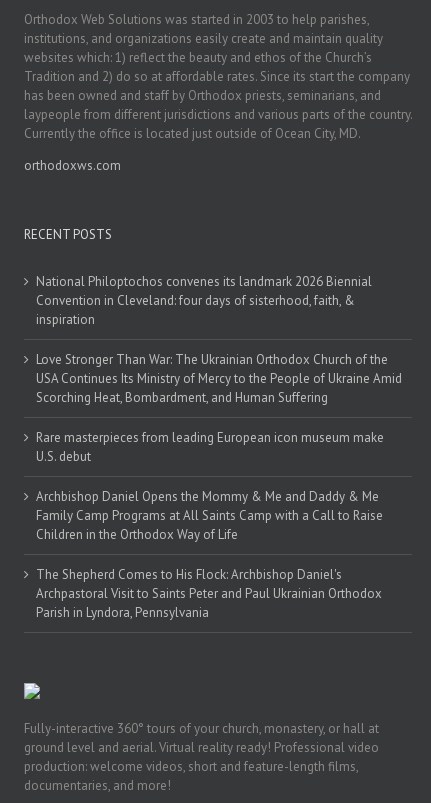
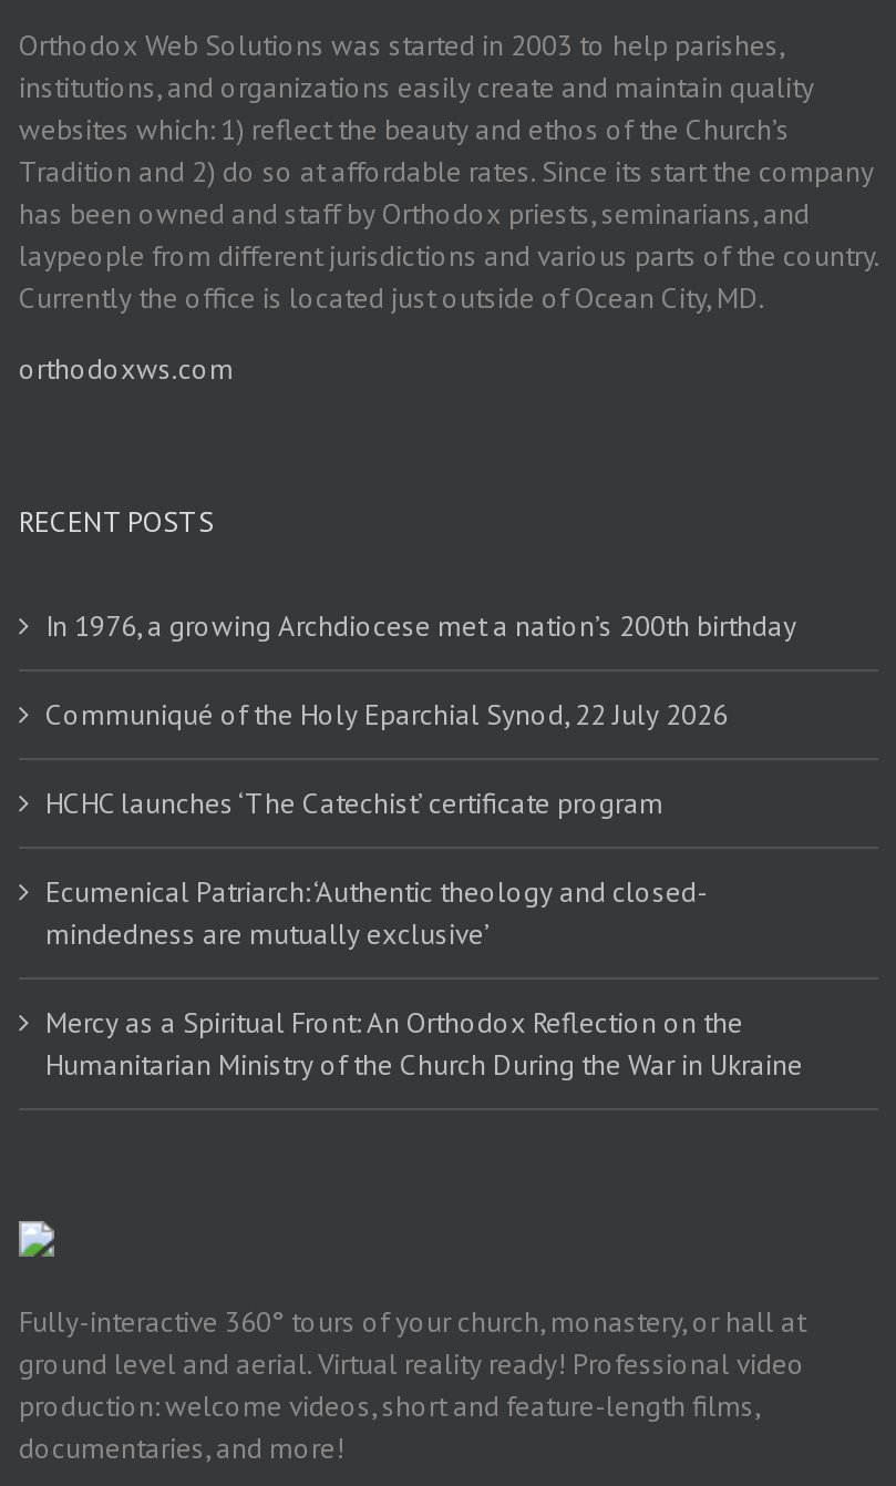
- National Philoptochos convenes its landmark 2026 Biennial
- Convention in Cleveland: four days of sisterhood, faith, &
- inspiration
+ In 1976, a growing Archdiocese met a nation’s 200th birthday

- Love Stronger Than War: The Ukrainian Orthodox Church of the
- USA Continues Its Ministry of Mercy to the People of Ukraine Amid
- Scorching Heat, Bombardment, and Human Suffering
+ Communiqué of the Holy Eparchial Synod, 22 July 2026

- Rare masterpieces from leading European icon museum make
- U.S. debut
+ HCHC launches ‘The Catechist’ certificate program

- Archbishop Daniel Opens the Mommy & Me and Daddy & Me
- Family Camp Programs at All Saints Camp with a Call to Raise
- Children in the Orthodox Way of Life
+ Ecumenical Patriarch: ‘Authentic theology and closed-
+ mindedness are mutually exclusive’

- The Shepherd Comes to His Flock: Archbishop Daniel's
- Archpastoral Visit to Saints Peter and Paul Ukrainian Orthodox
- Parish in Lyndora, Pennsylvania
+ Mercy as a Spiritual Front: An Orthodox Reflection on the
+ Humanitarian Ministry of the Church During the War in Ukraine
